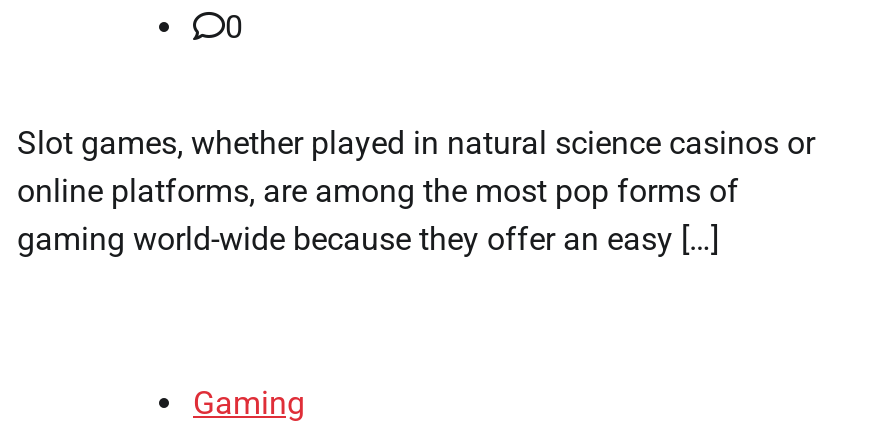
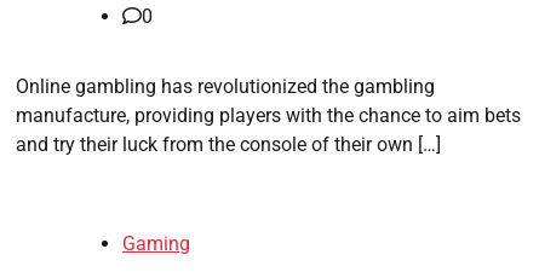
- Slot games, whether played in natural science casinos or
- online platforms, are among the most pop forms of
- gaming world-wide because they offer an easy […]
+ Online gambling has revolutionized the gambling
+ manufacture, providing players with the chance to aim bets
+ and try their luck from the console of their own […]
